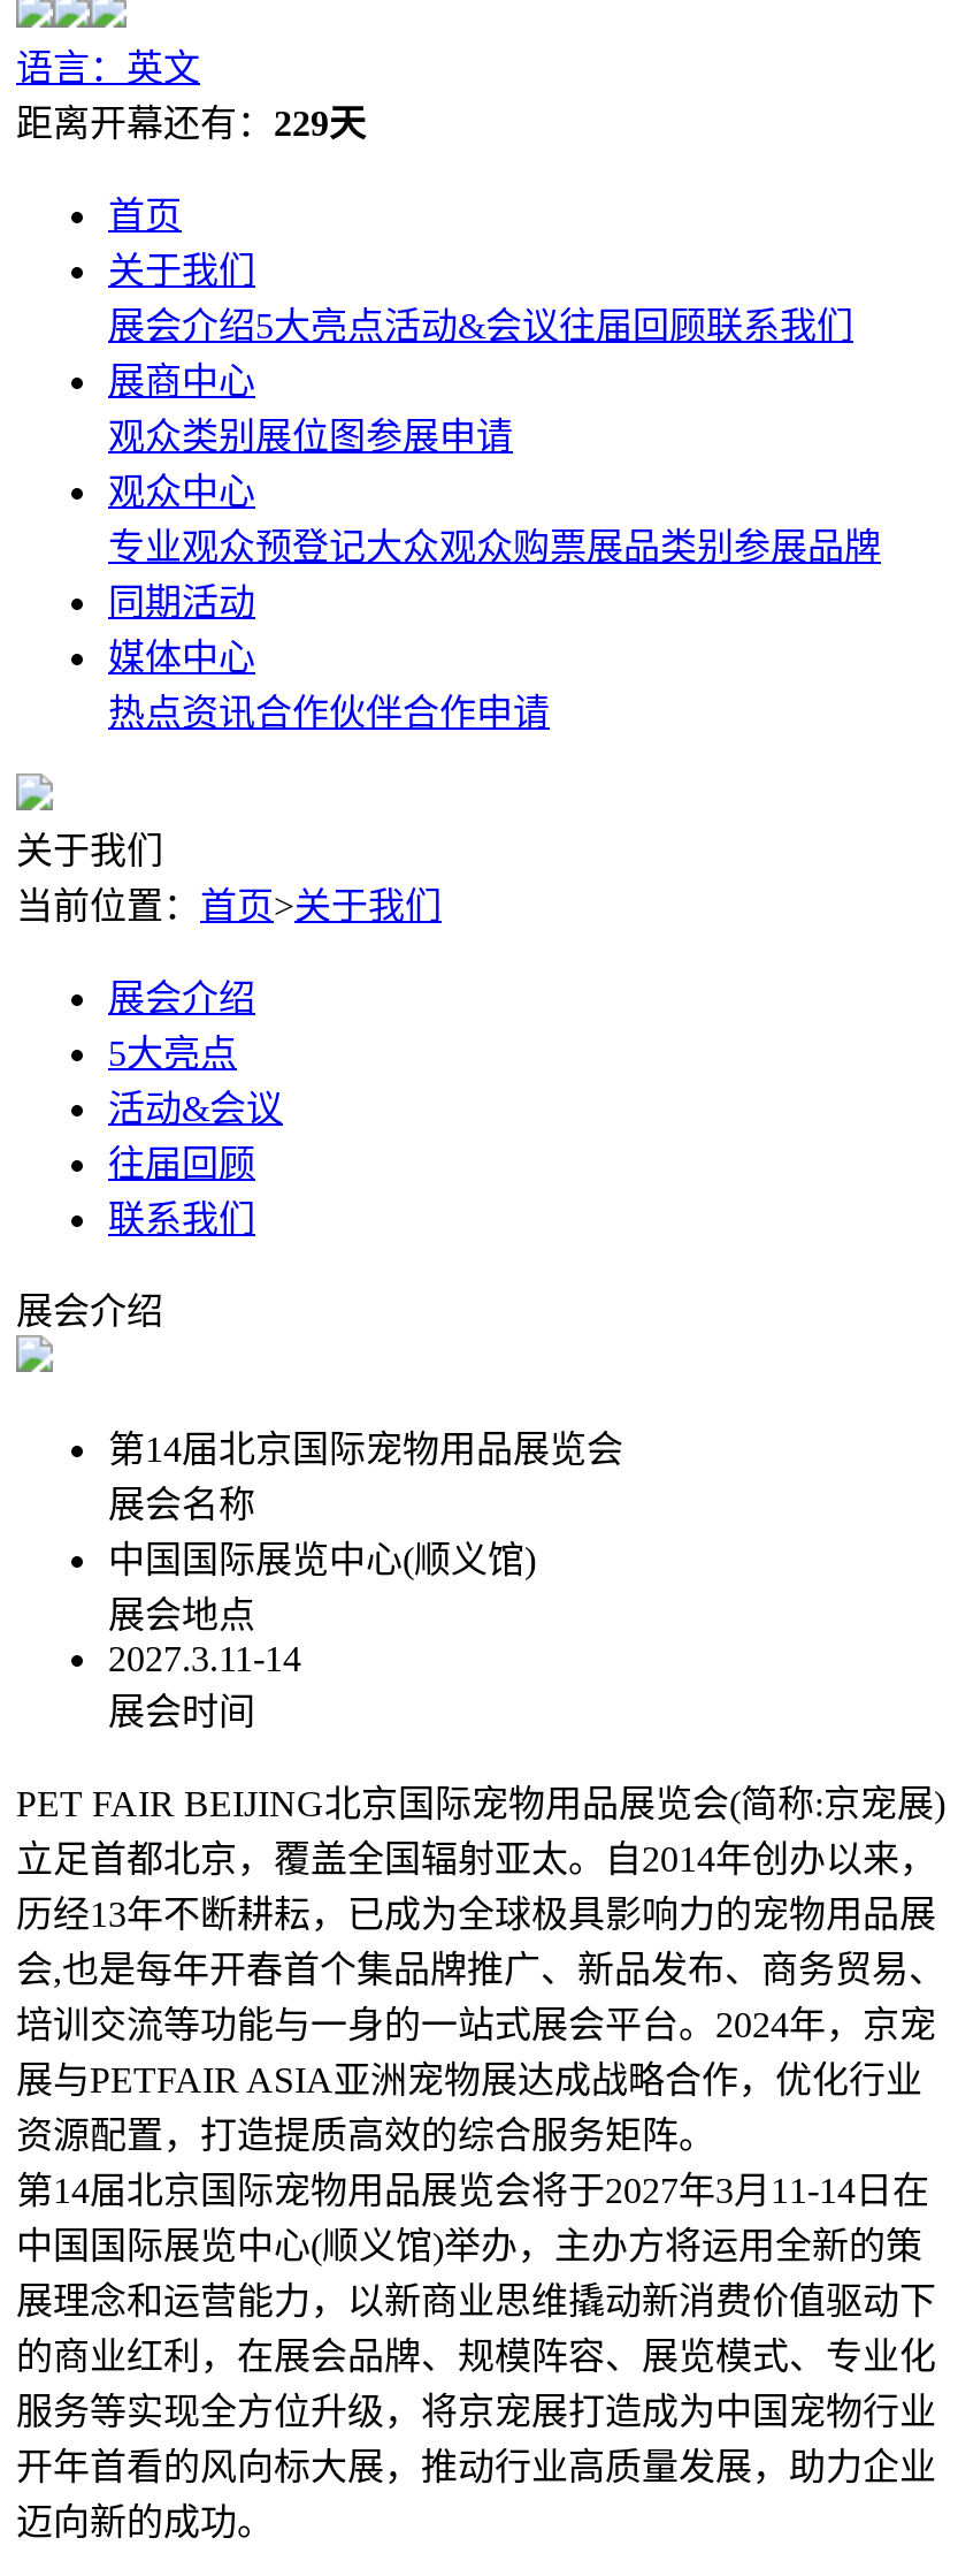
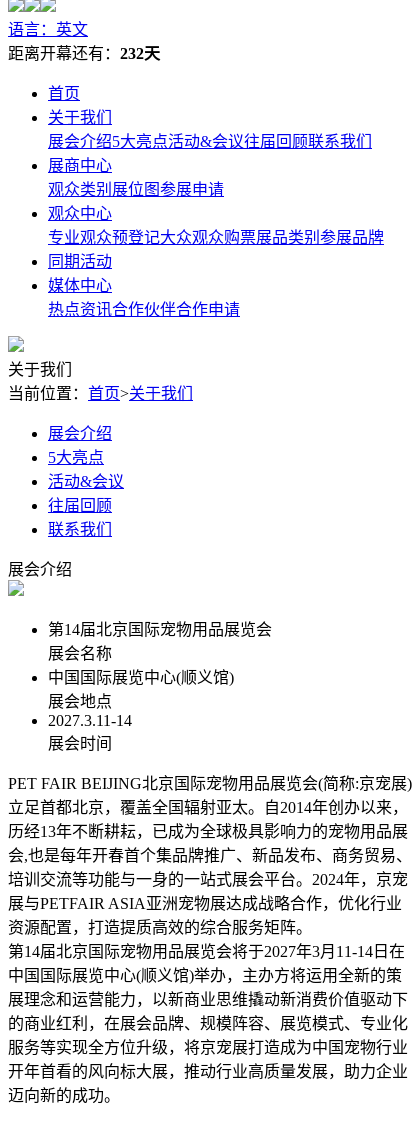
- 距离开幕还有：229天
+ 距离开幕还有：232天
